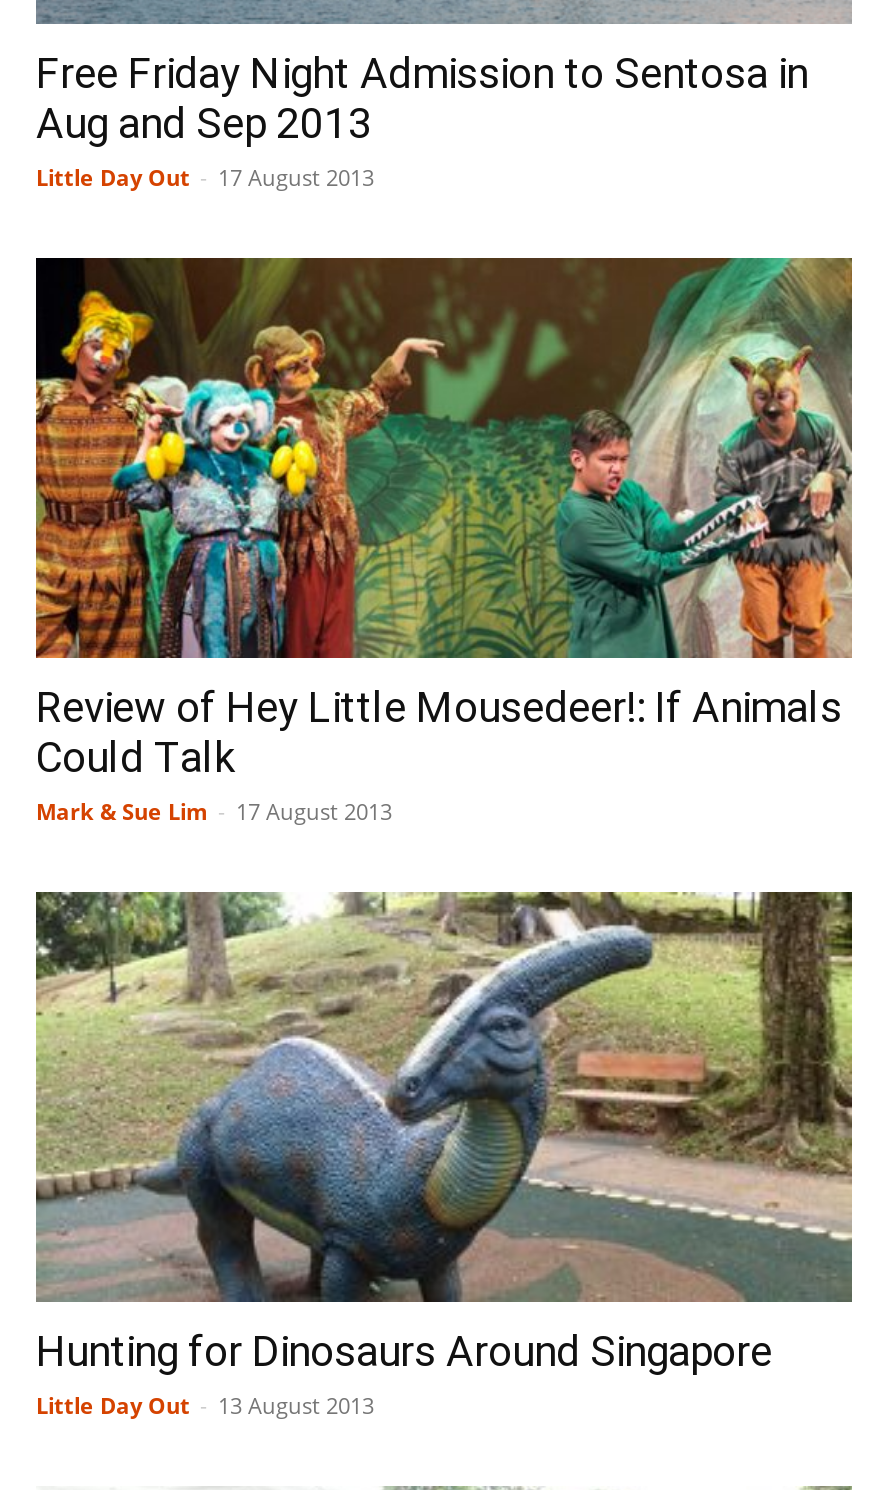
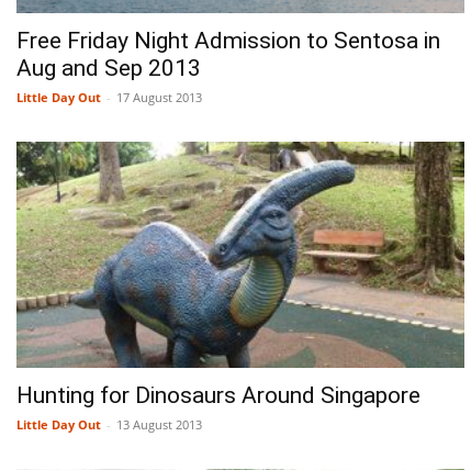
- [image]
- Review of Hey Little Mousedeer!: If Animals
- Could Talk
- Mark & Sue Lim - 17 August 2013
